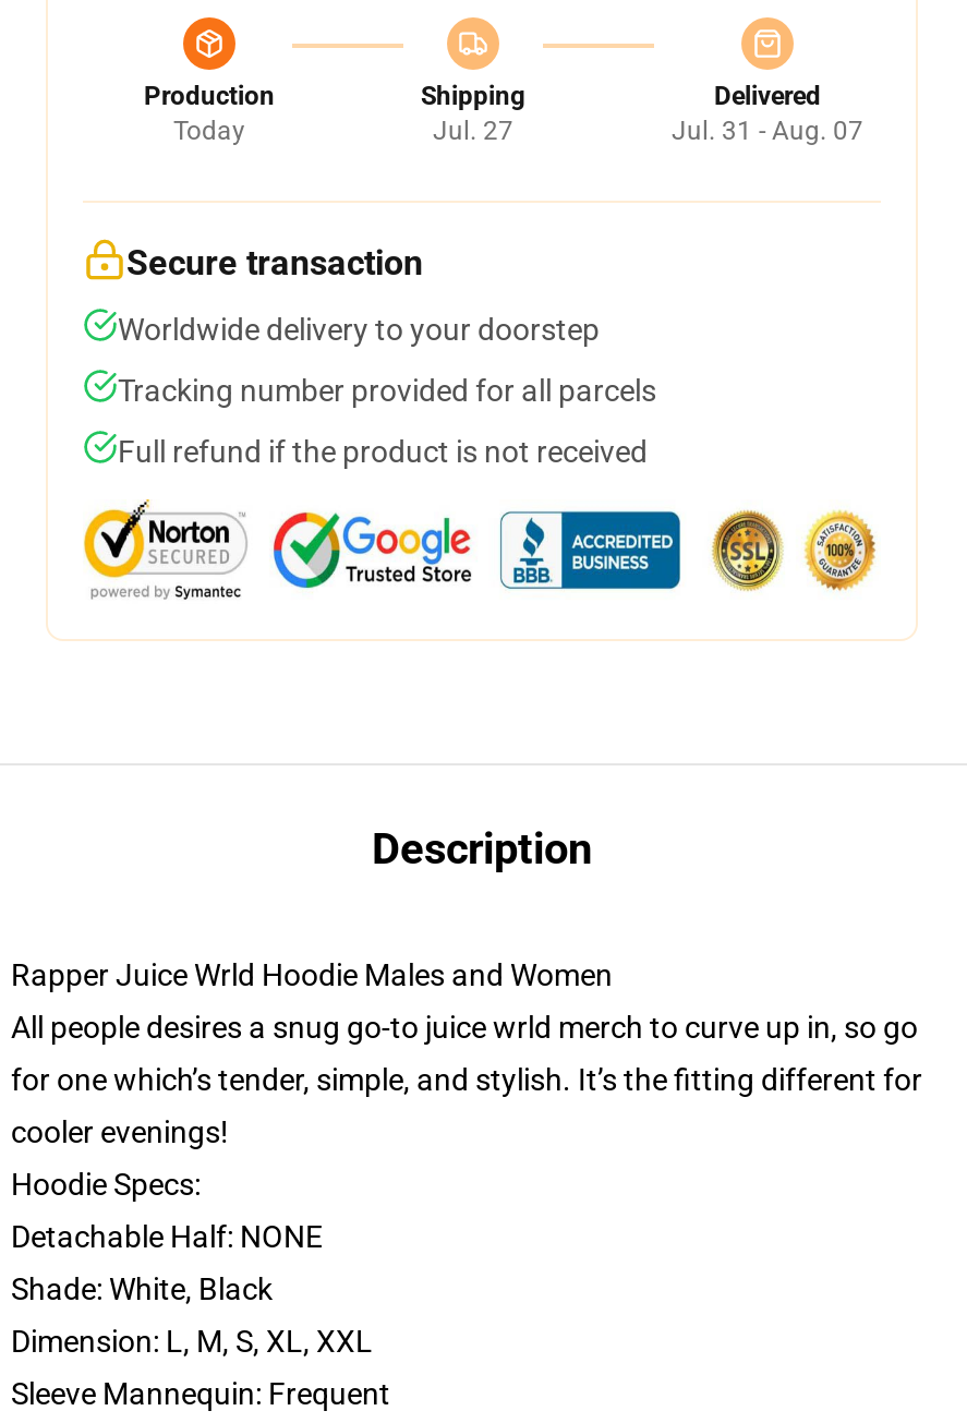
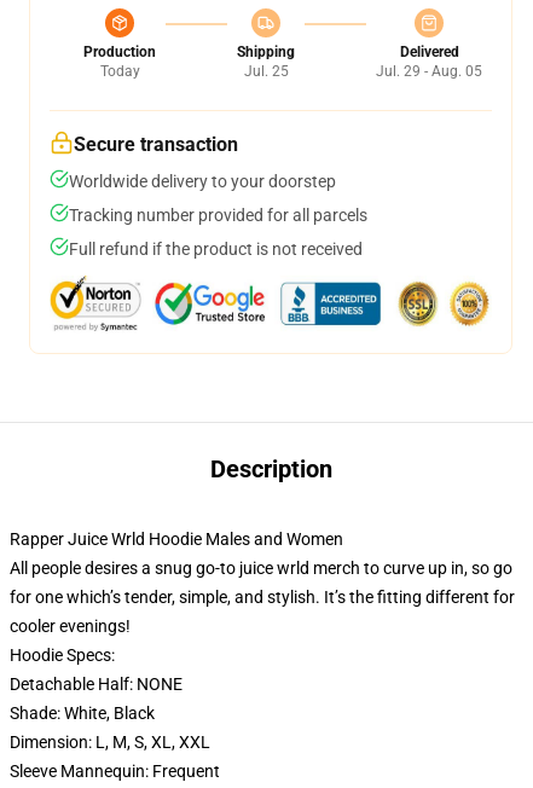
- Jul. 27
+ Jul. 25

- Jul. 31 - Aug. 07
+ Jul. 29 - Aug. 05
